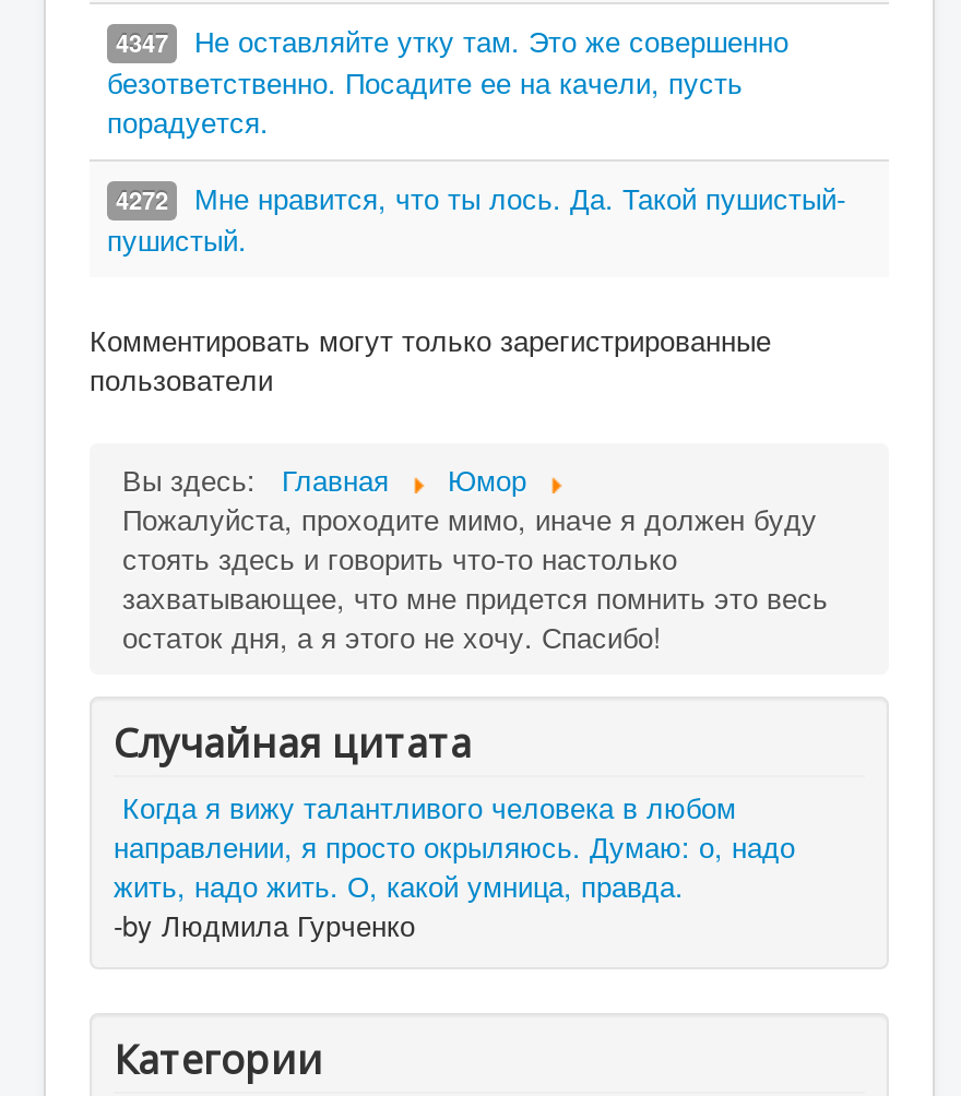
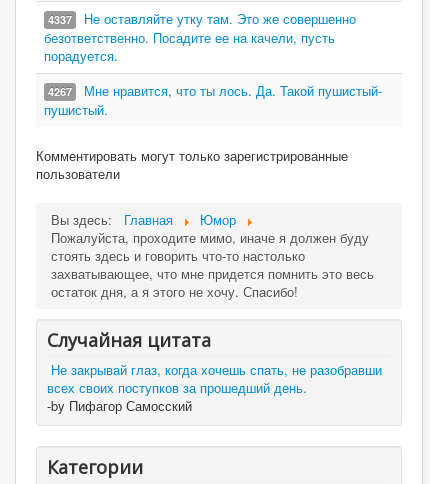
- 4347 Не оставляйте утку там. Это же совершенно
+ 4337 Не оставляйте утку там. Это же совершенно

- 4272 Мне нравится, что ты лось. Да. Такой пушистый-
+ 4267 Мне нравится, что ты лось. Да. Такой пушистый-

- Когда я вижу талантливого человека в любом
- направлении, я просто окрыляюсь. Думаю: о, надо
- жить, надо жить. О, какой умница, правда.
- -by Людмила Гурченко
+ Не закрывай глаз, когда хочешь спать, не разобравши
+ всех своих поступков за прошедший день.
+ -by Пифагор Самосский
